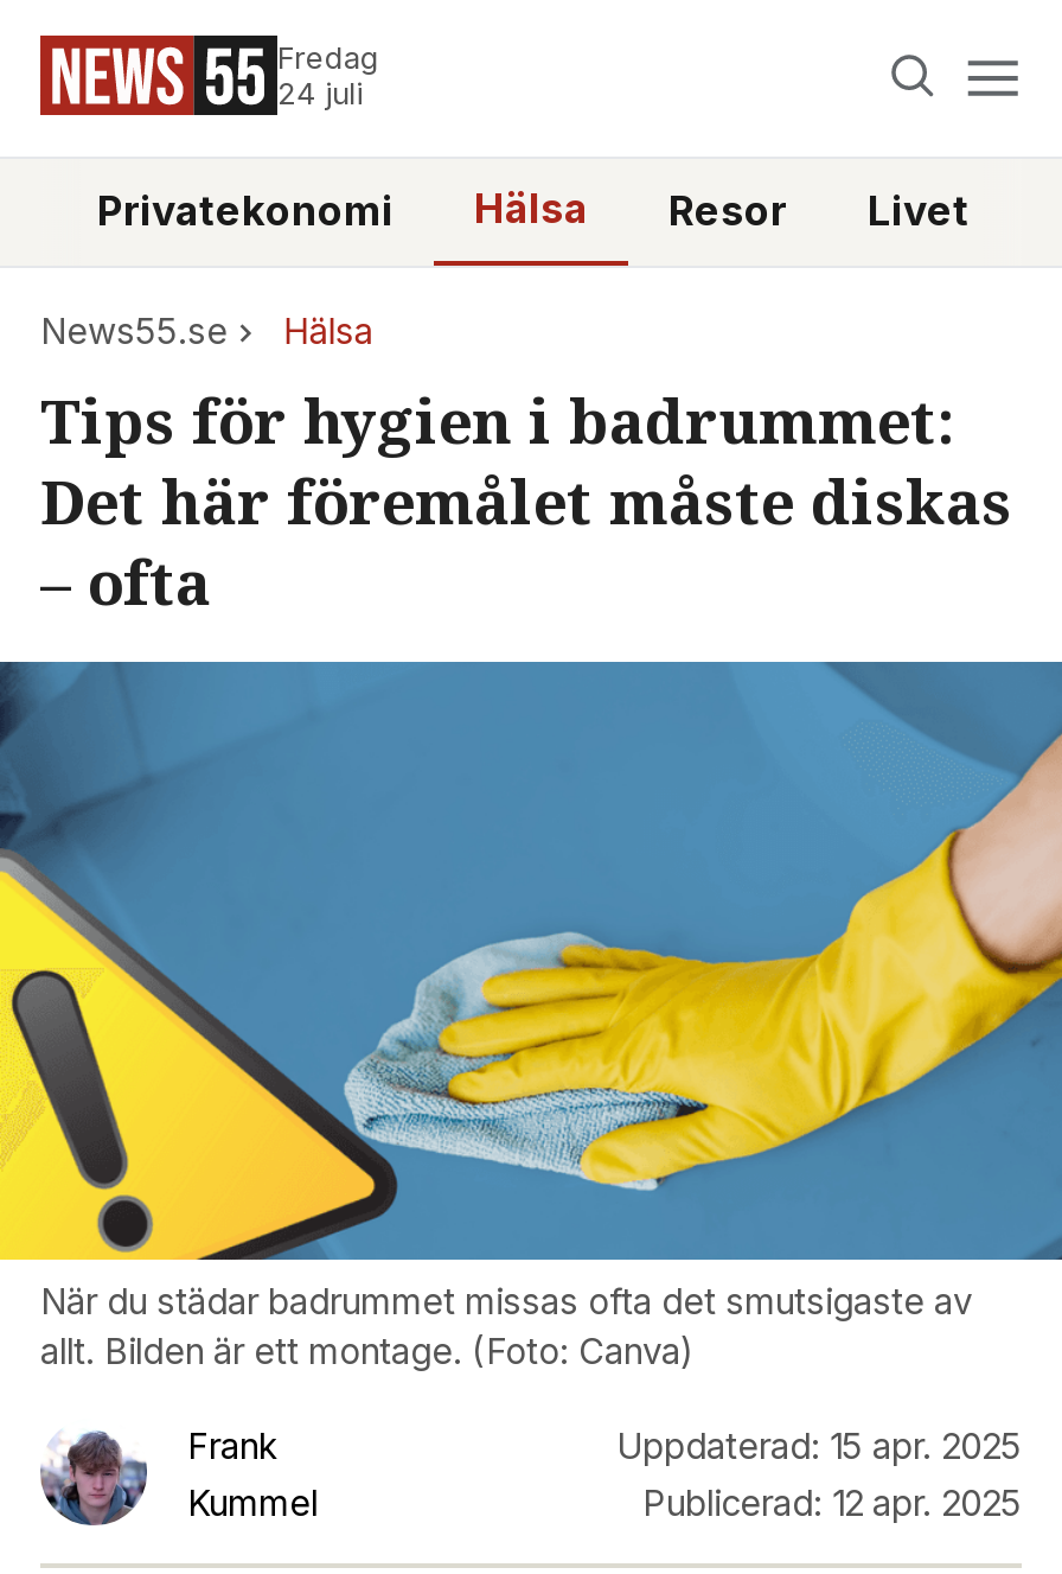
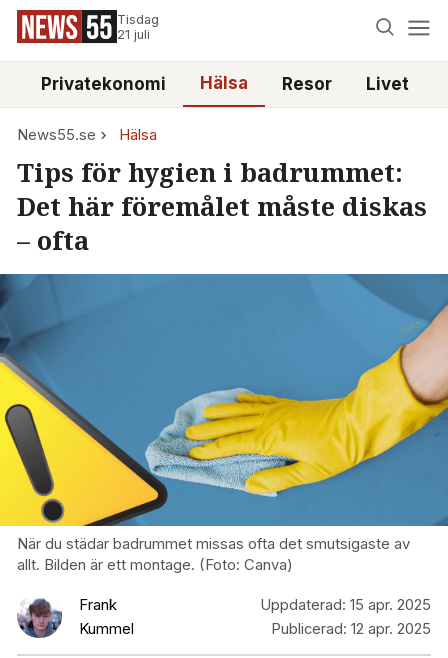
- Fredag
- 24 juli
+ Tisdag
+ 21 juli
